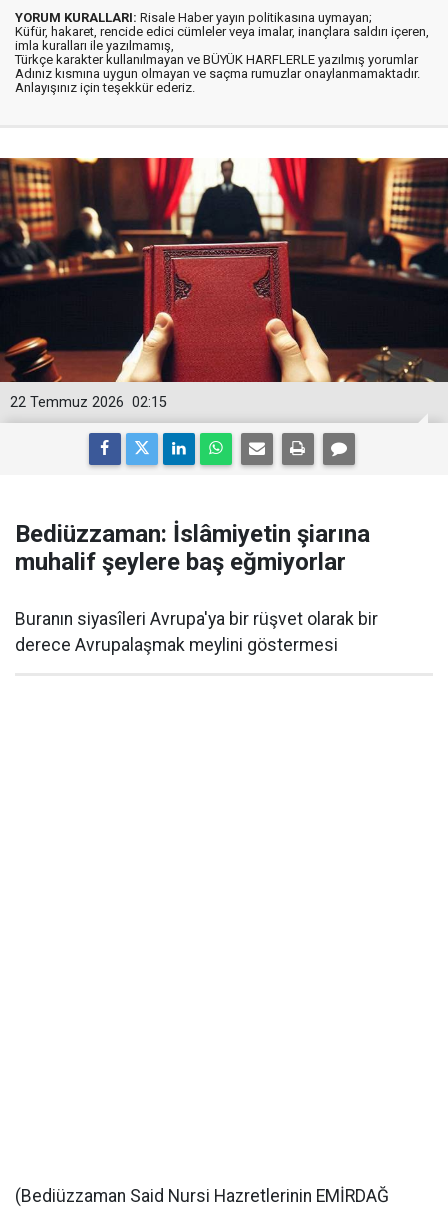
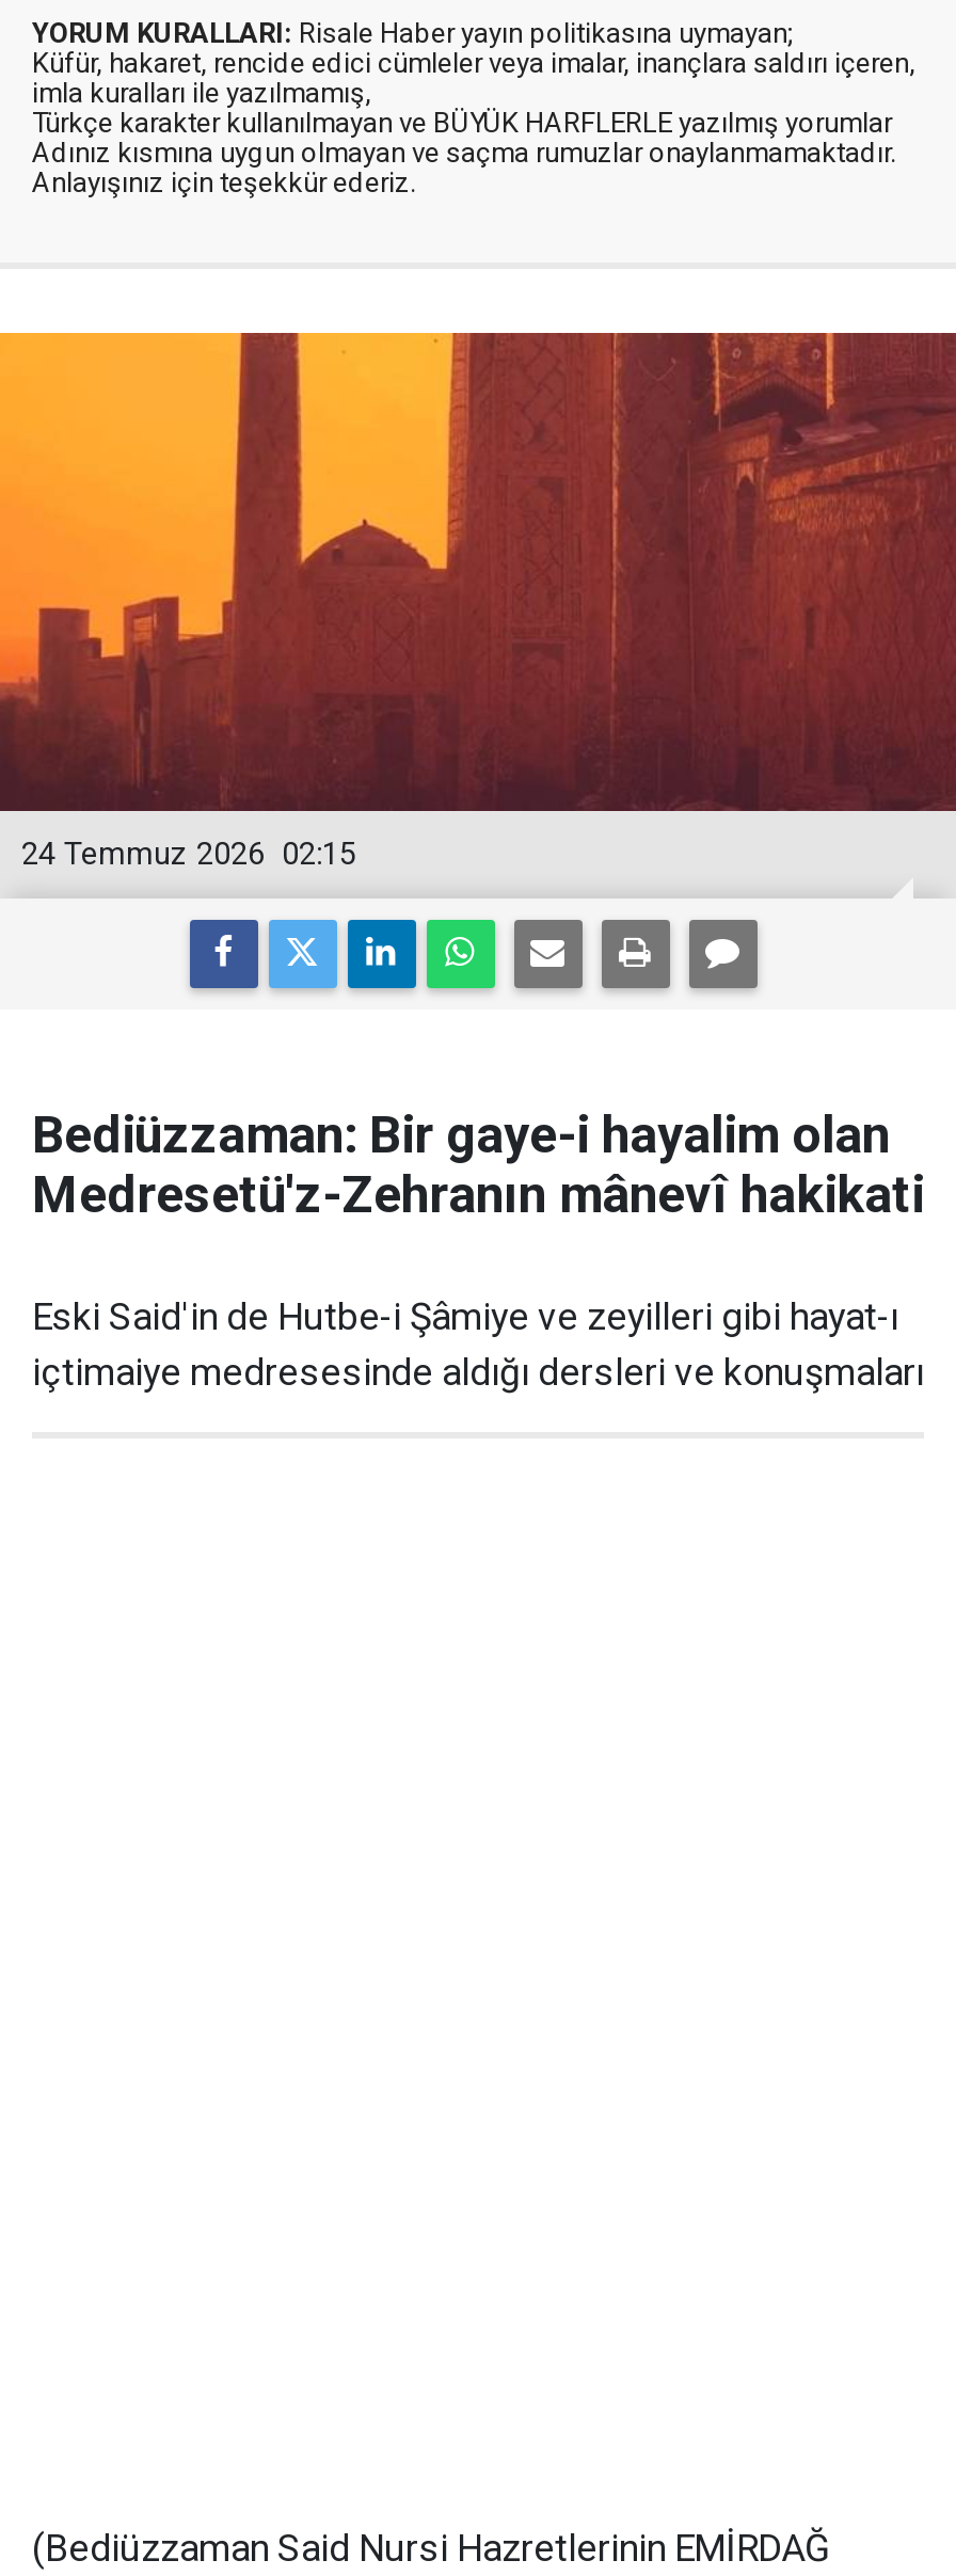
- [image]
- 22 Temmuz 2026 02:15
+ [image]
+ 24 Temmuz 2026 02:15

- Bediüzzaman: İslâmiyetin şiarına
- muhalif şeylere baş eğmiyorlar
+ Bediüzzaman: Bir gaye-i hayalim olan
+ Medresetü'z-Zehranın mânevî hakikati

- Buranın siyasîleri Avrupa'ya bir rüşvet olarak bir
- derece Avrupalaşmak meylini göstermesi
+ Eski Said'in de Hutbe-i Şâmiye ve zeyilleri gibi hayat-ı
+ içtimaiye medresesinde aldığı dersleri ve konuşmaları
